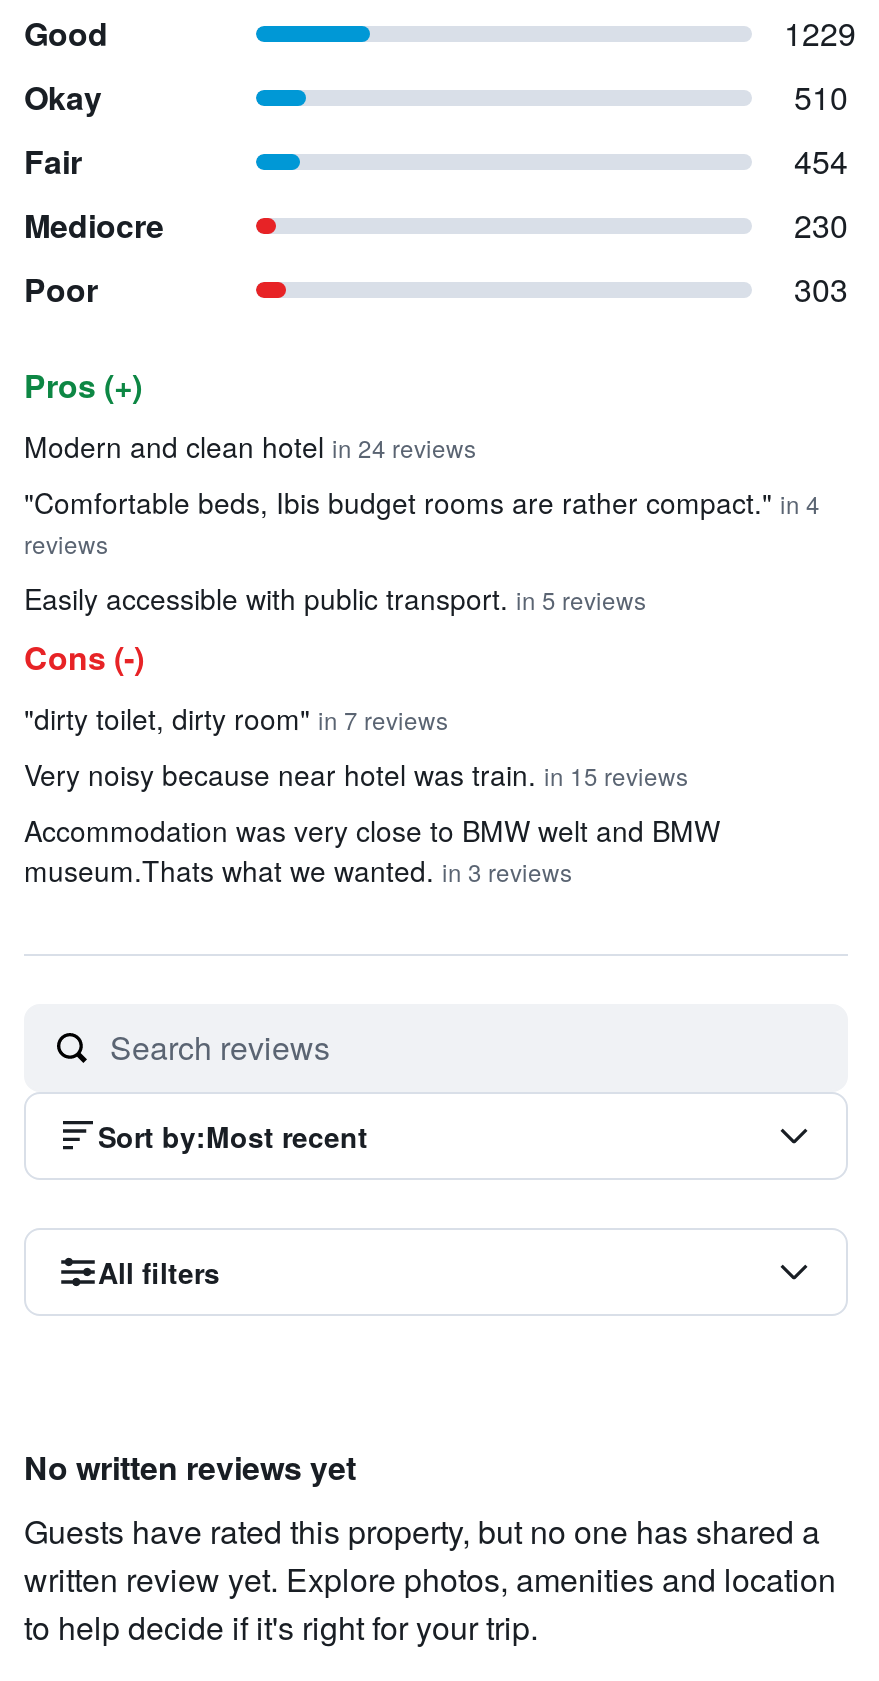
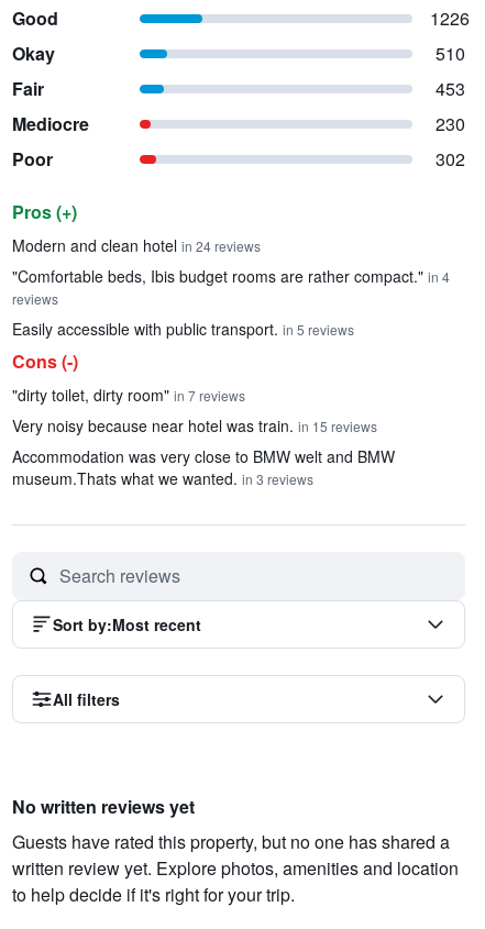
- 1229
+ 1226

- 454
+ 453

- 303
+ 302
